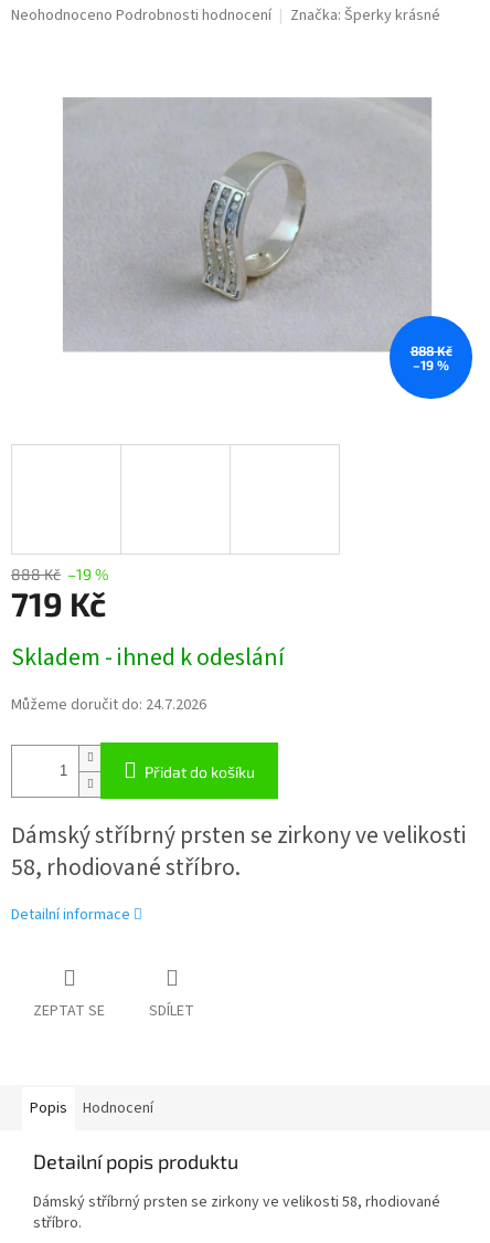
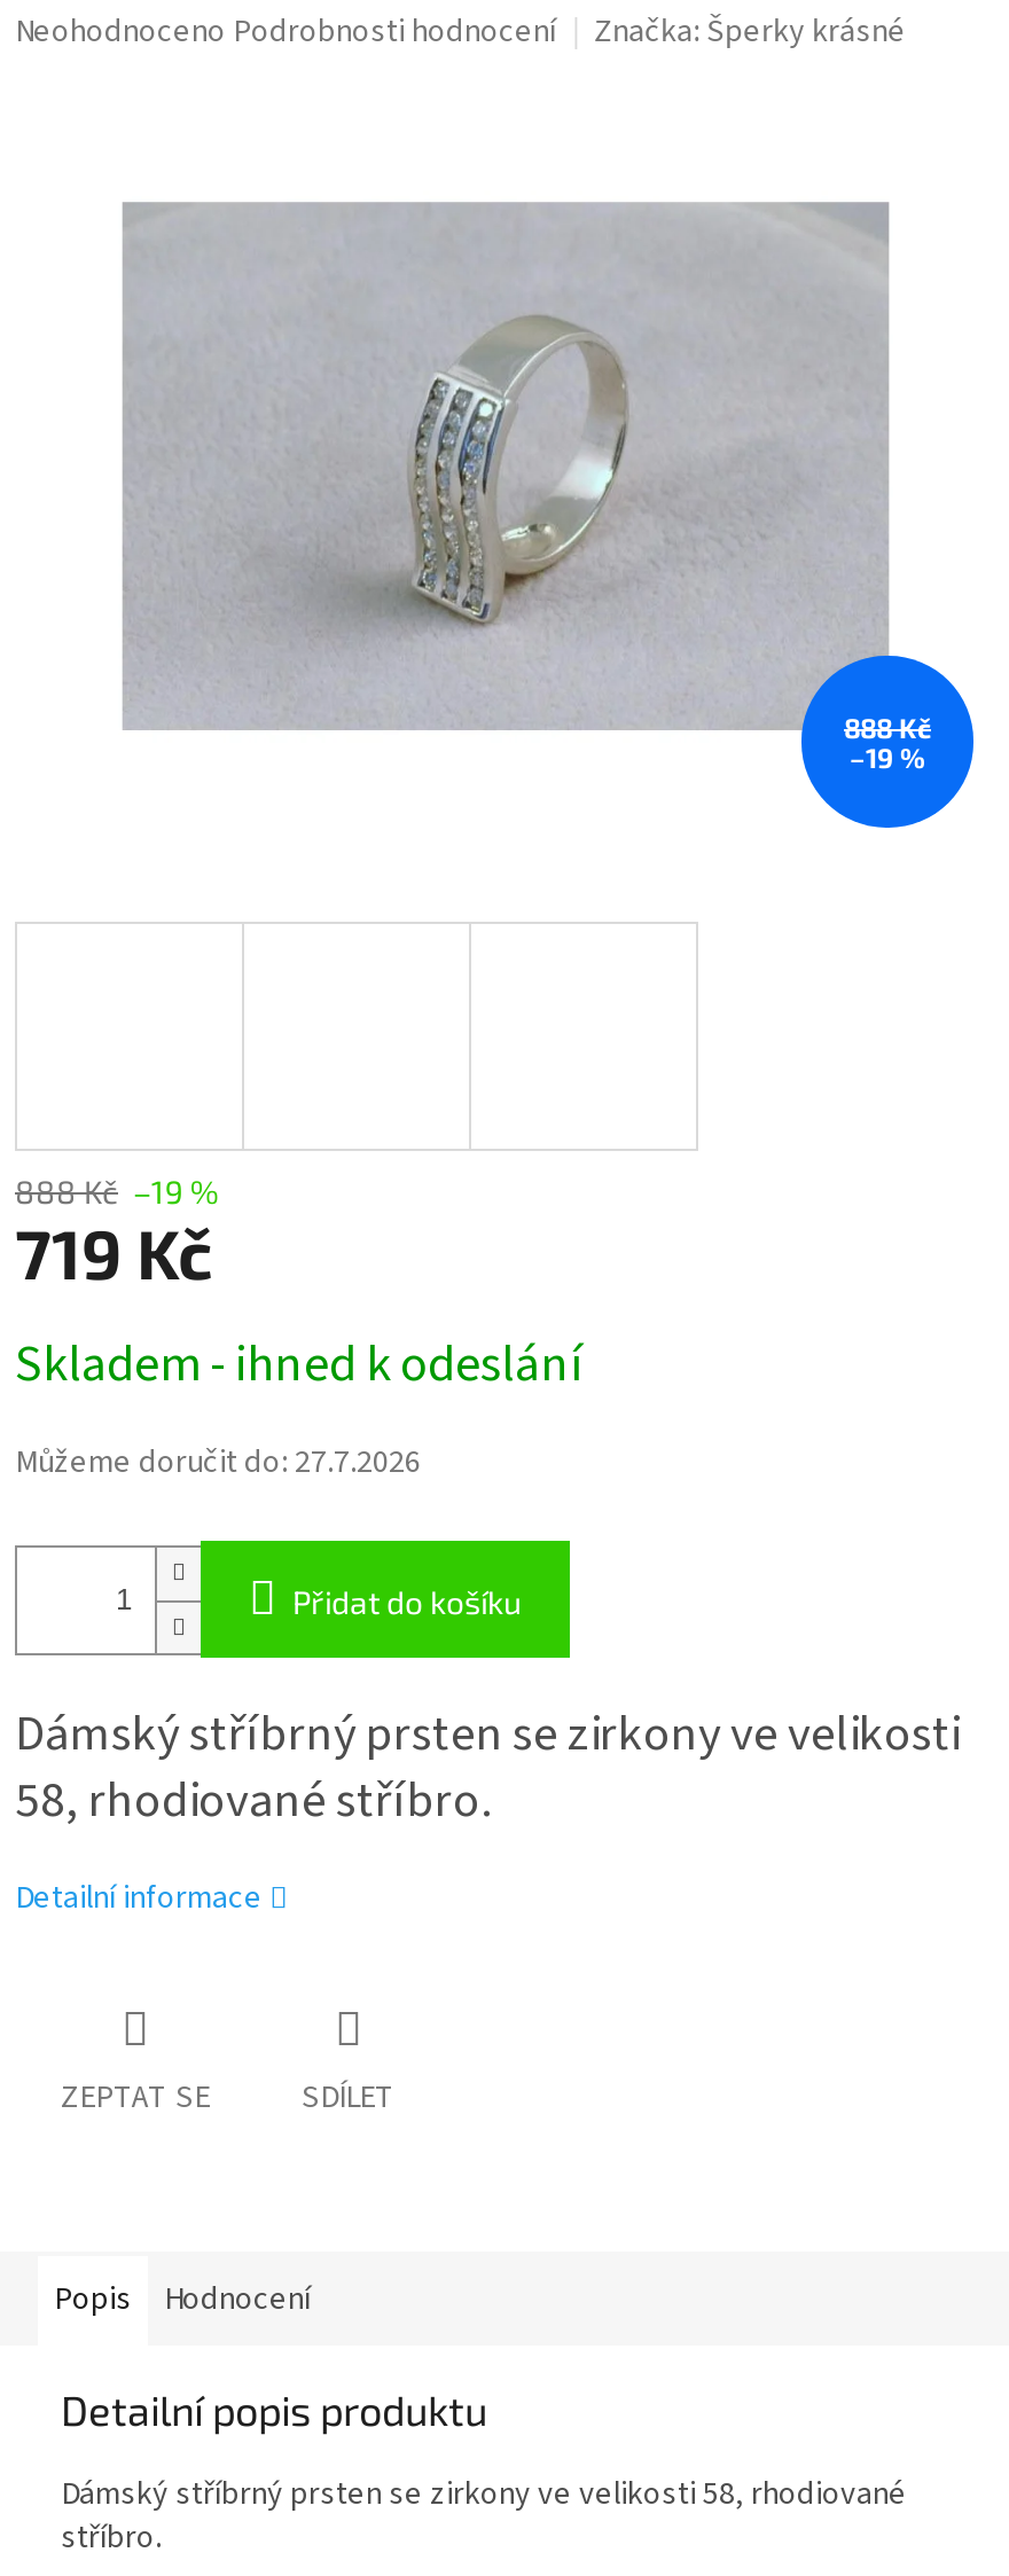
- Můžeme doručit do: 24.7.2026
+ Můžeme doručit do: 27.7.2026
